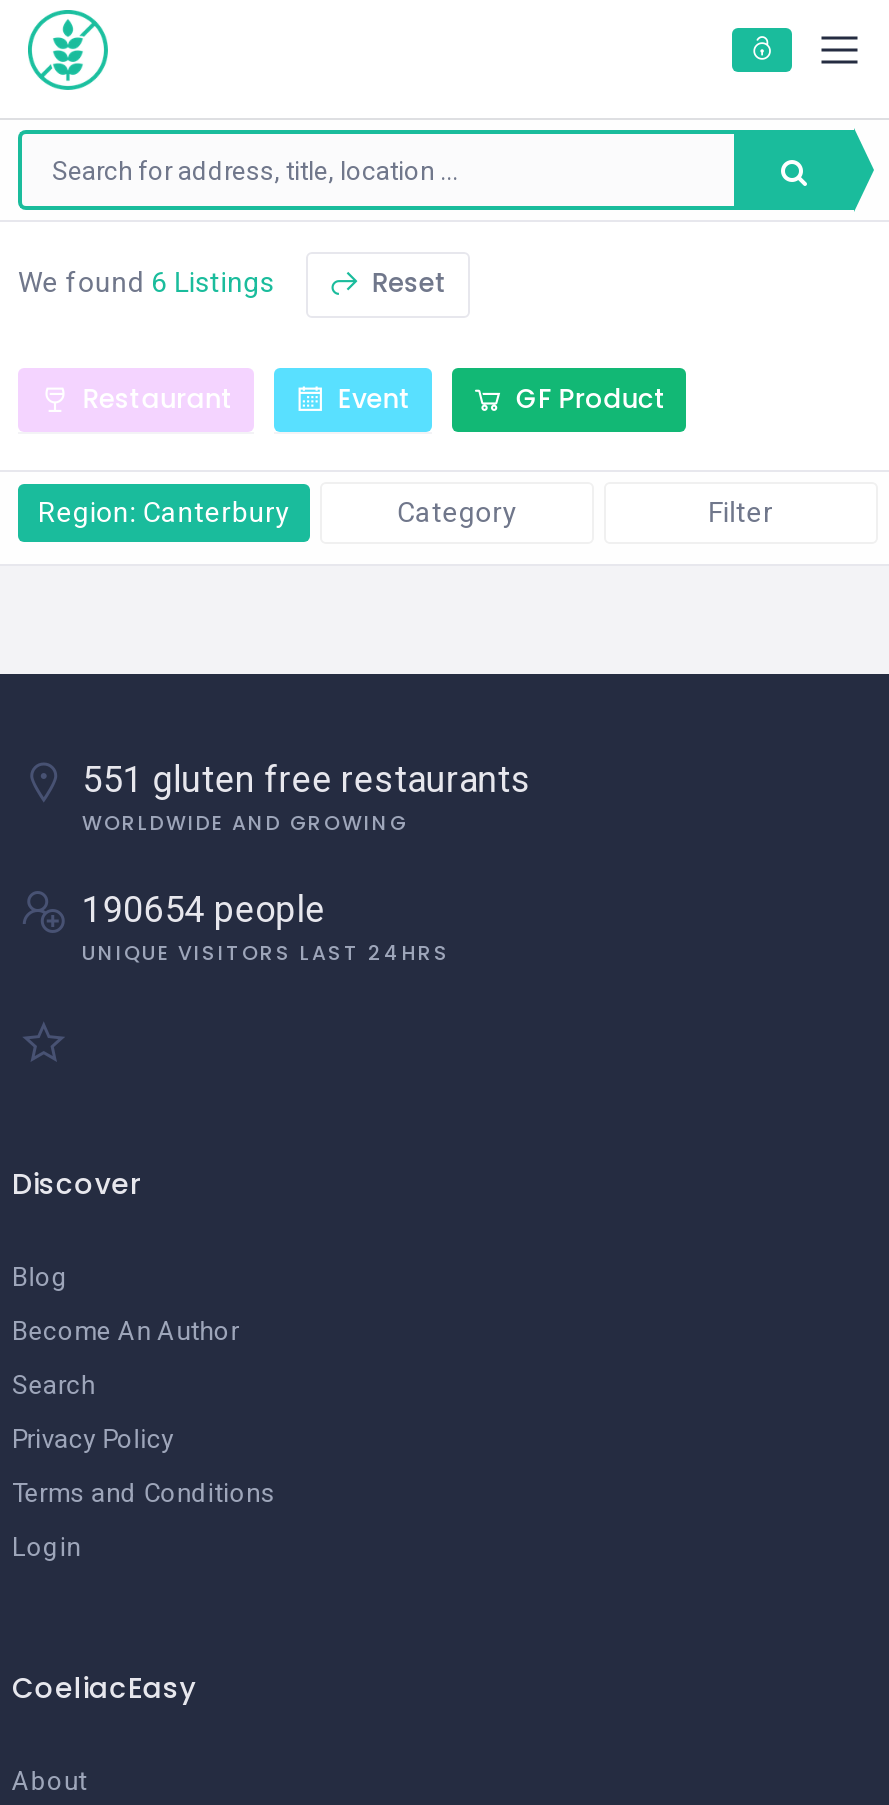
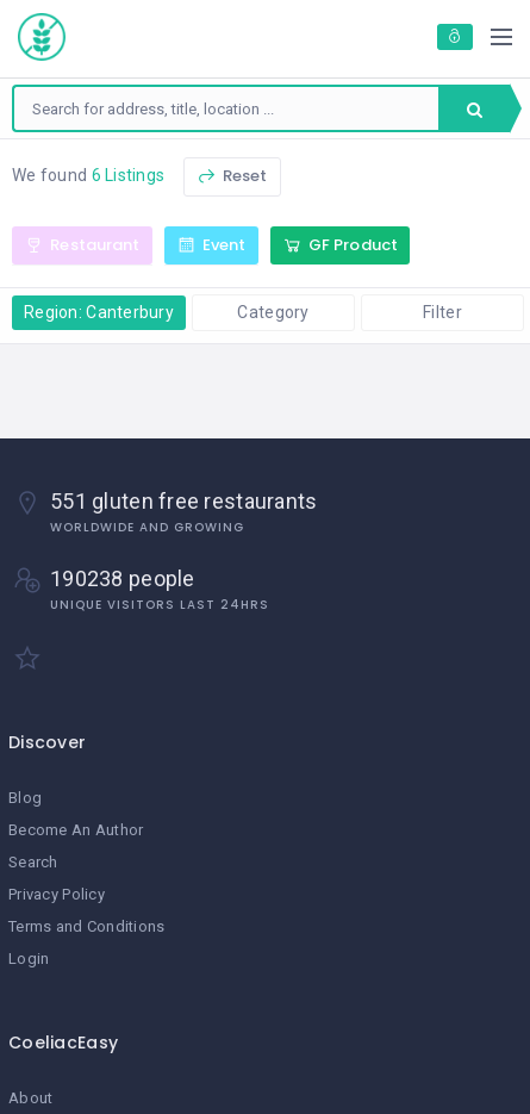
- 190654 people
+ 190238 people
